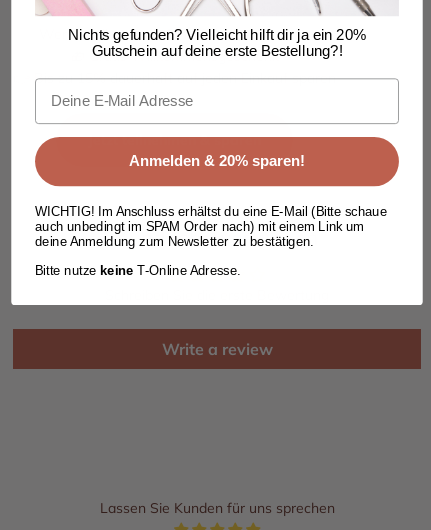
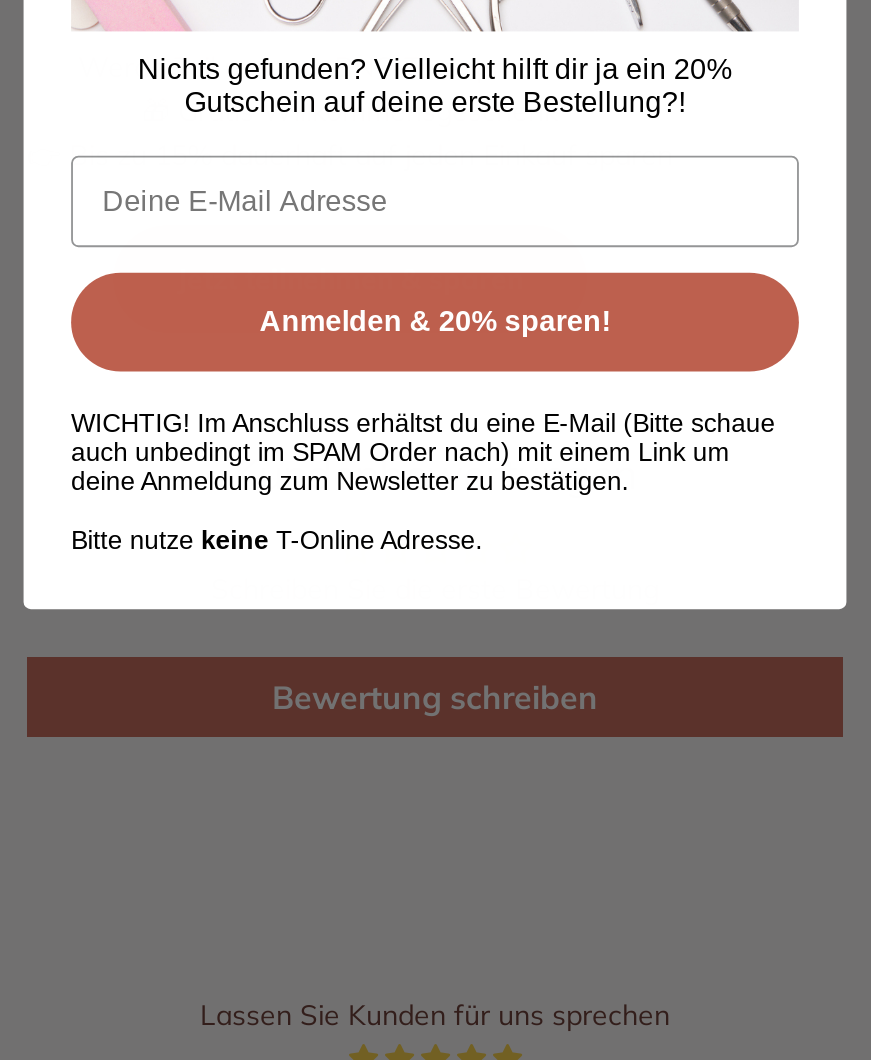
- Write a review
+ Bewertung schreiben
